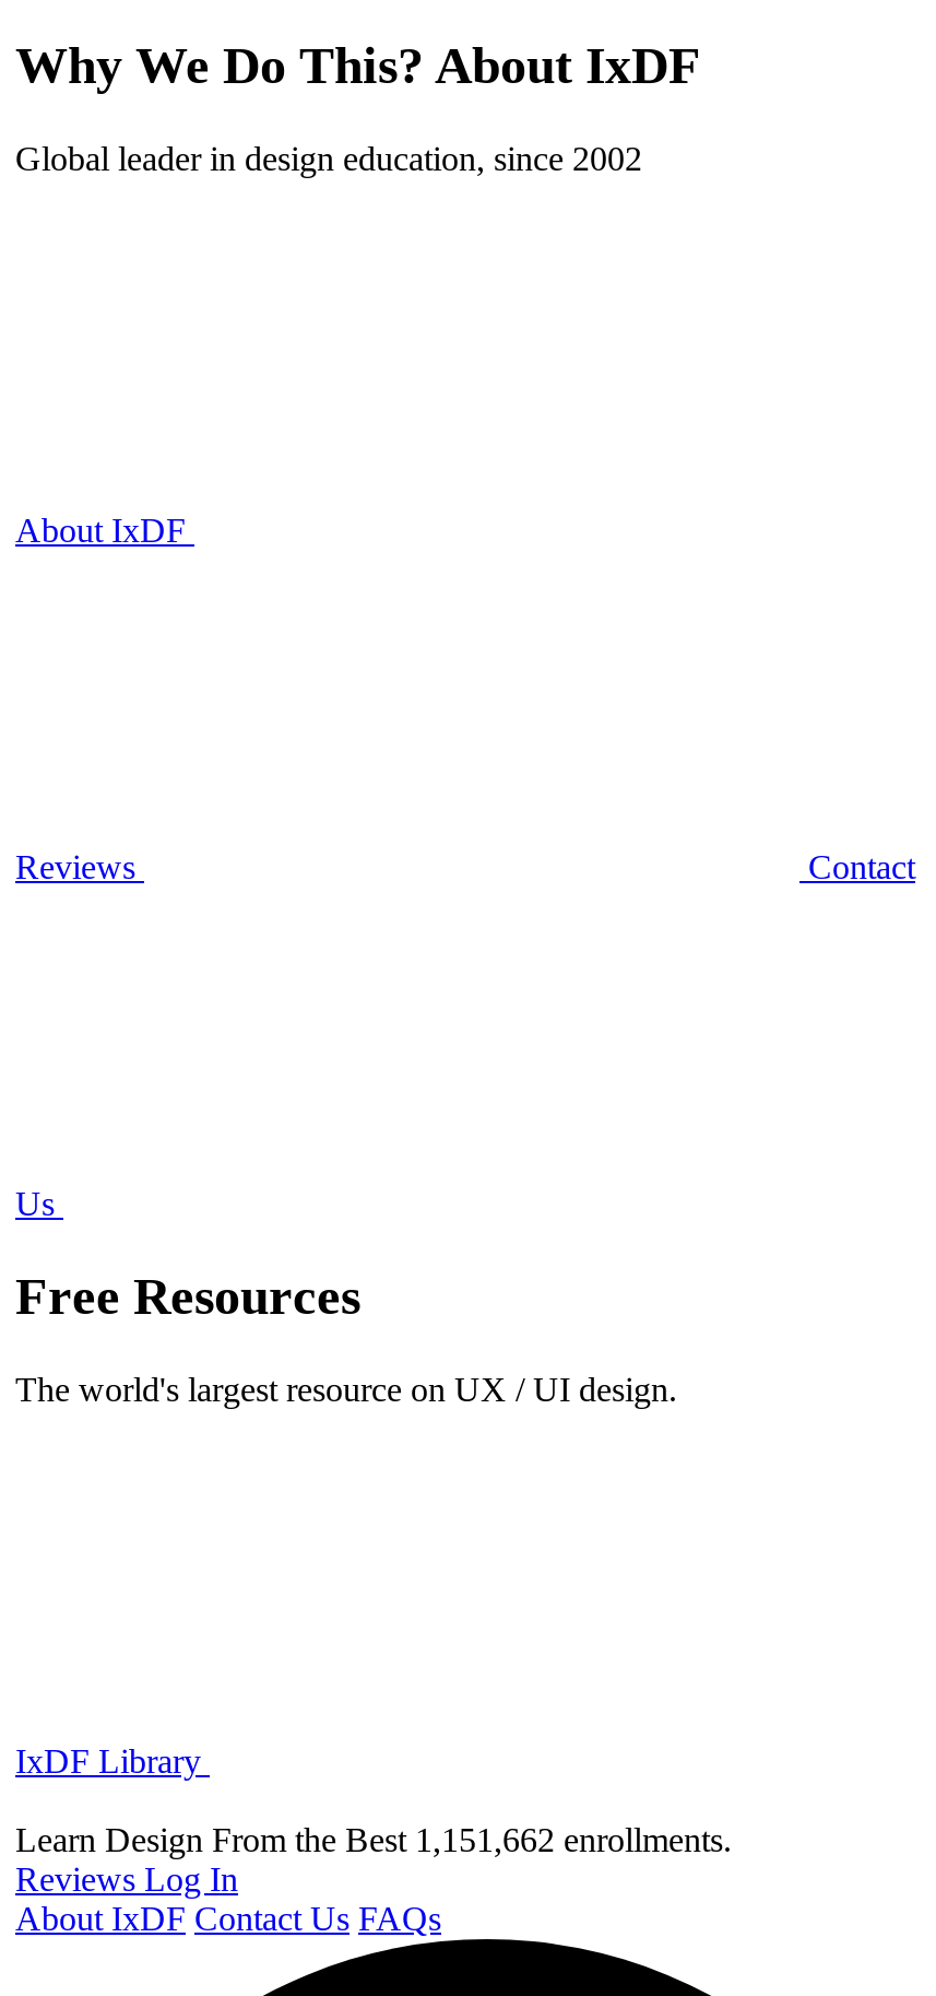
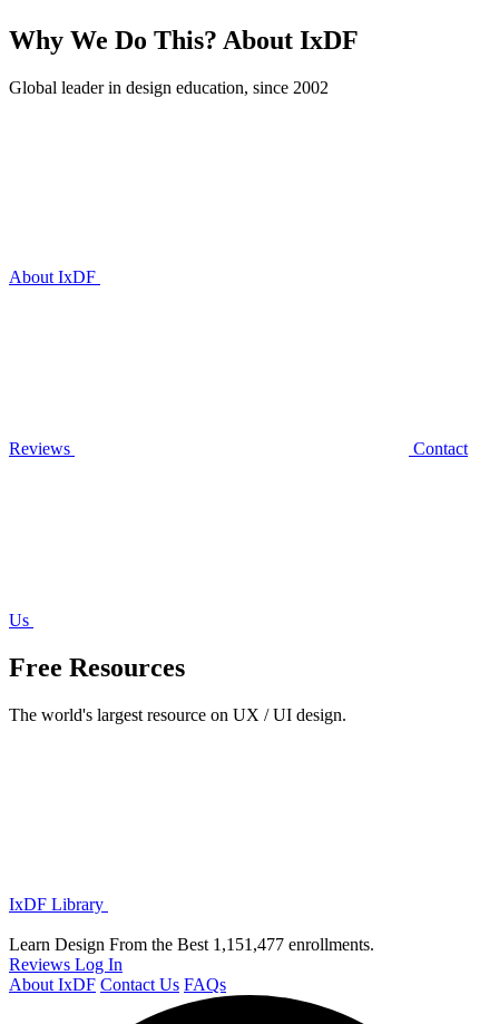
- Learn Design From the Best 1,151,662 enrollments.
+ Learn Design From the Best 1,151,477 enrollments.
